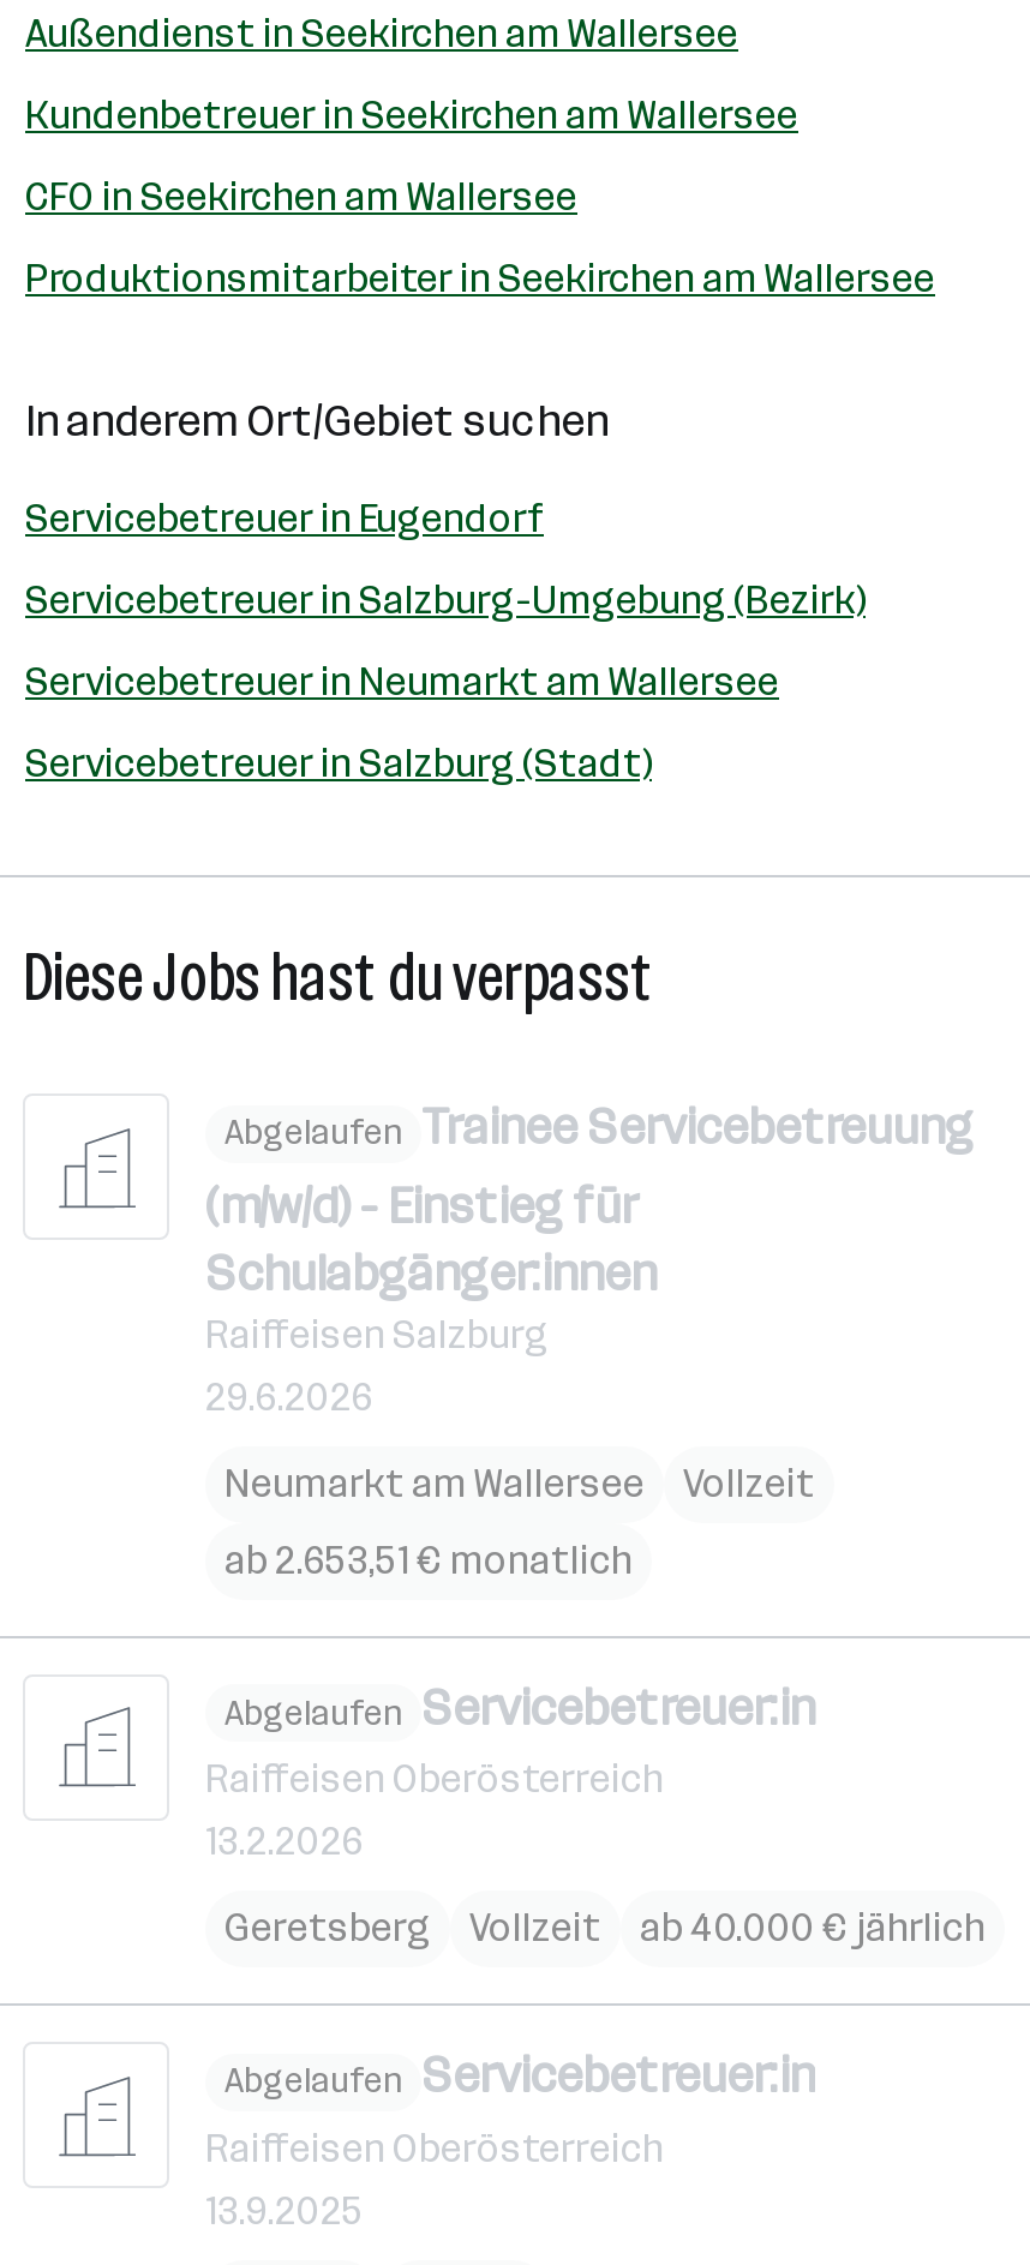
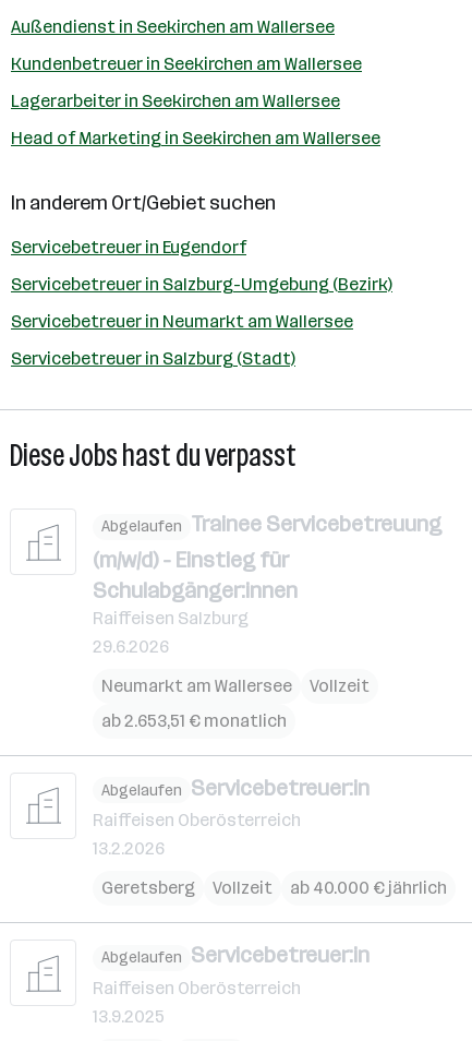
- CFO in Seekirchen am Wallersee
+ Lagerarbeiter in Seekirchen am Wallersee

- Produktionsmitarbeiter in Seekirchen am Wallersee
+ Head of Marketing in Seekirchen am Wallersee
